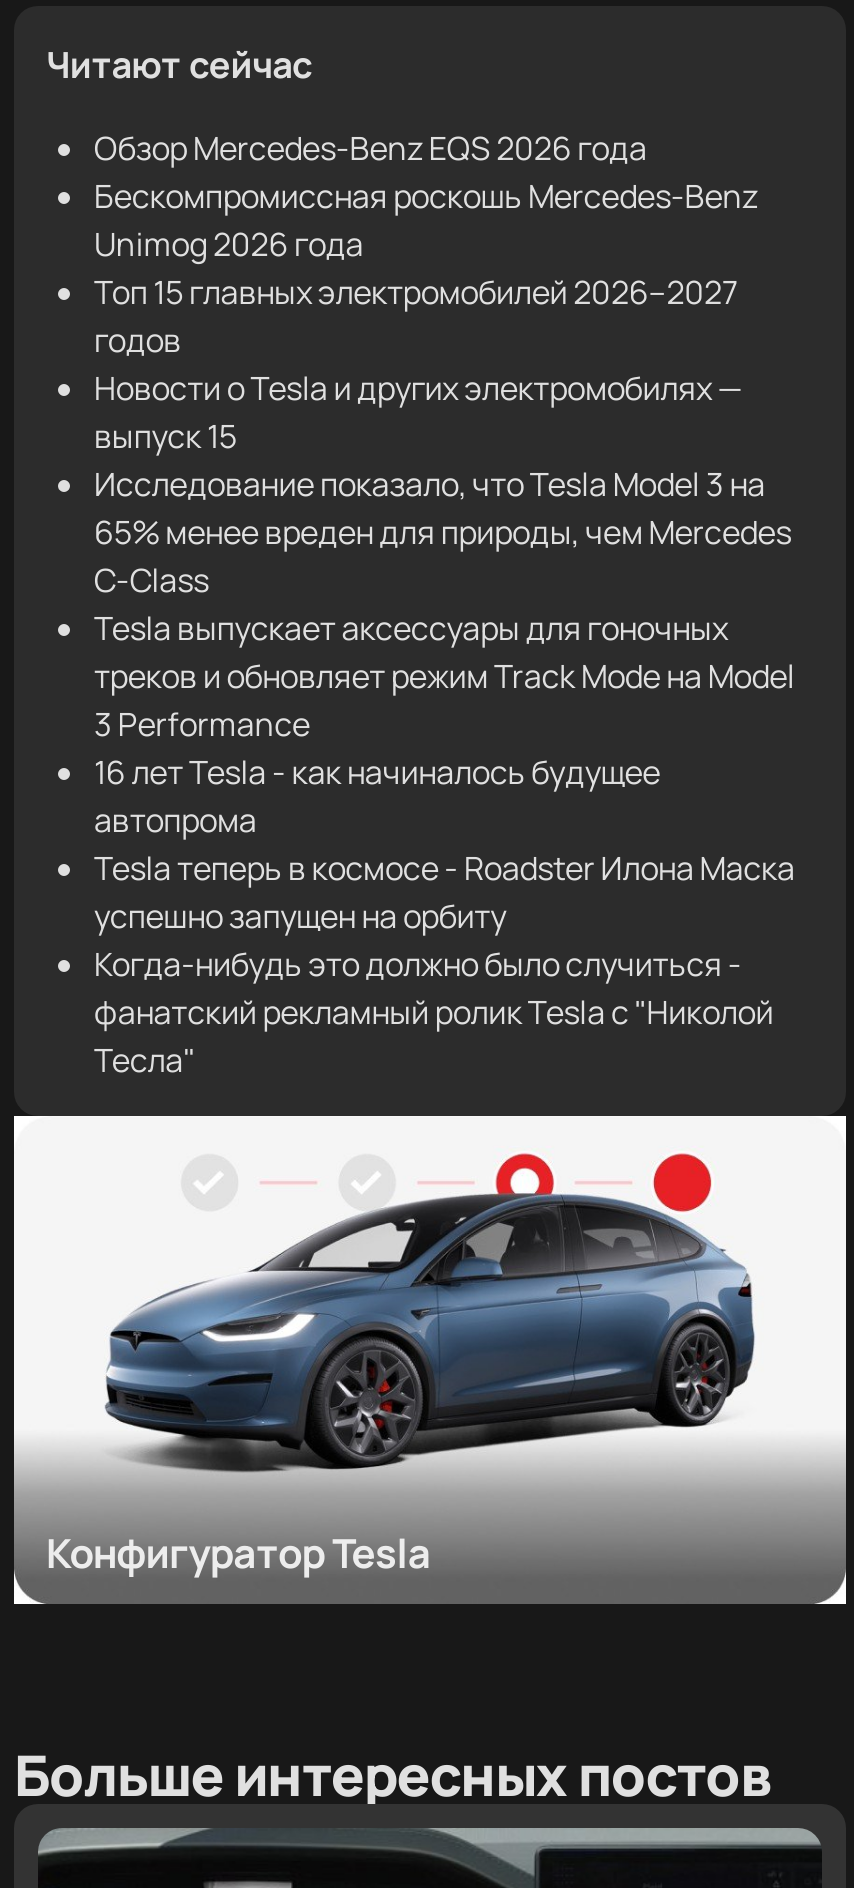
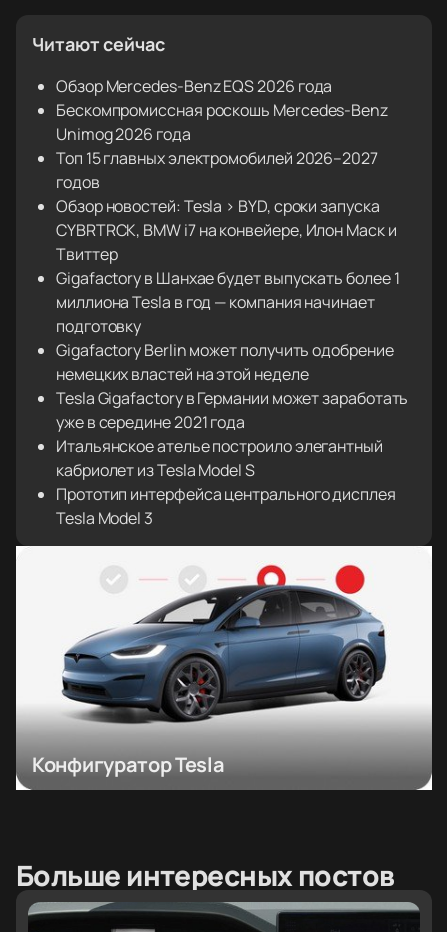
- Новости о Tesla и других электромобилях —
- выпуск 15
- Исследование показало, что Tesla Model 3 на
- 65% менее вреден для природы, чем Mercedes
- C-Class
- Tesla выпускает аксессуары для гоночных
- треков и обновляет режим Track Mode на Model
- 3 Performance
- 16 лет Tesla - как начиналось будущее
- автопрома
- Tesla теперь в космосе - Roadster Илона Маска
- успешно запущен на орбиту
- Когда-нибудь это должно было случиться -
- фанатский рекламный ролик Tesla с "Николой
- Тесла"
+ Обзор новостей: Tesla > BYD, сроки запуска
+ CYBRTRCK, BMW i7 на конвейере, Илон Маск и
+ Твиттер
+ Gigafactory в Шанхае будет выпускать более 1
+ миллиона Tesla в год — компания начинает
+ подготовку
+ Gigafactory Berlin может получить одобрение
+ немецких властей на этой неделе
+ Tesla Gigafactory в Германии может заработать
+ уже в середине 2021 года
+ Итальянское ателье построило элегантный
+ кабриолет из Tesla Model S
+ Прототип интерфейса центрального дисплея
+ Tesla Model 3
